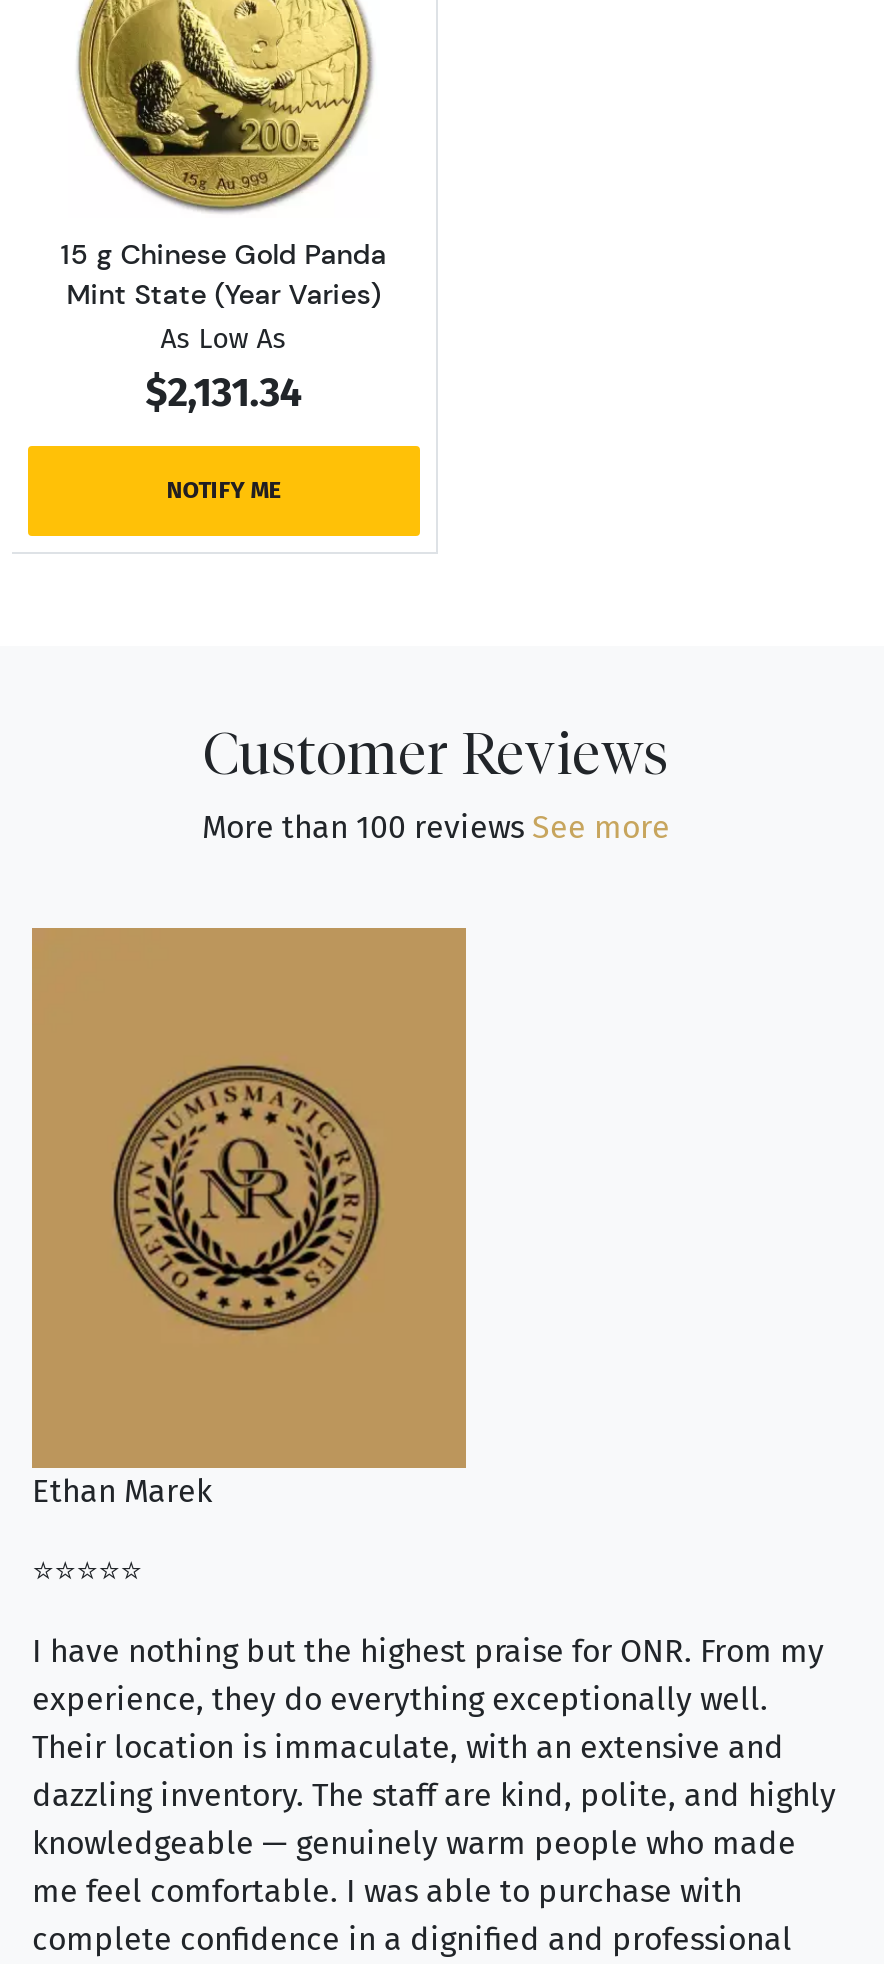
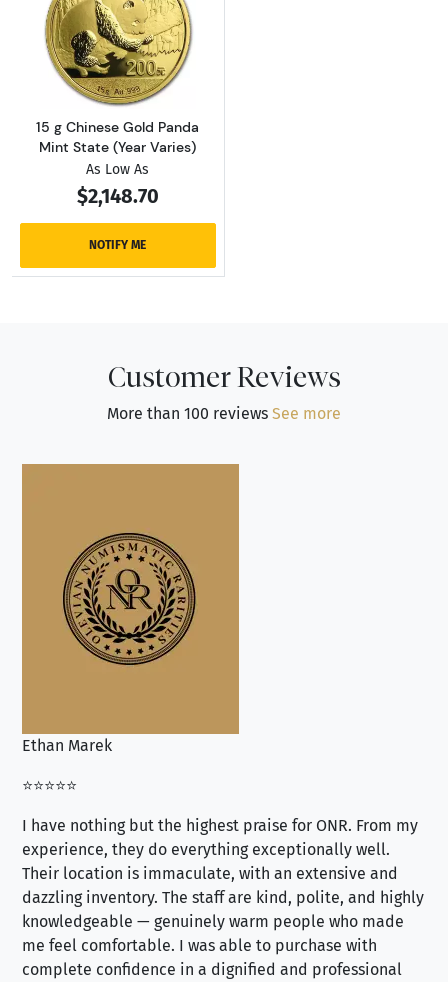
- $2,131.34
+ $2,148.70
